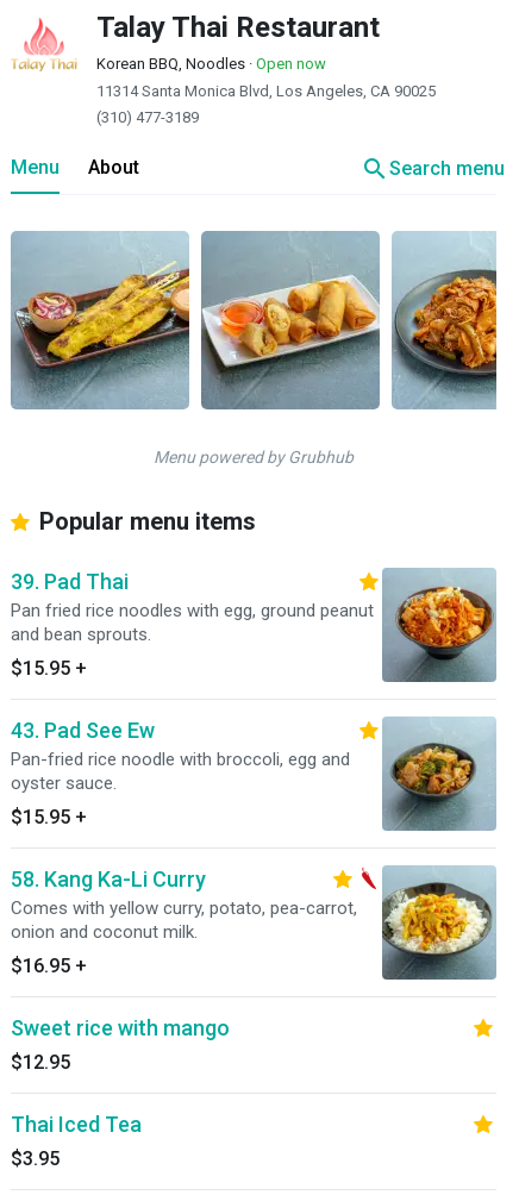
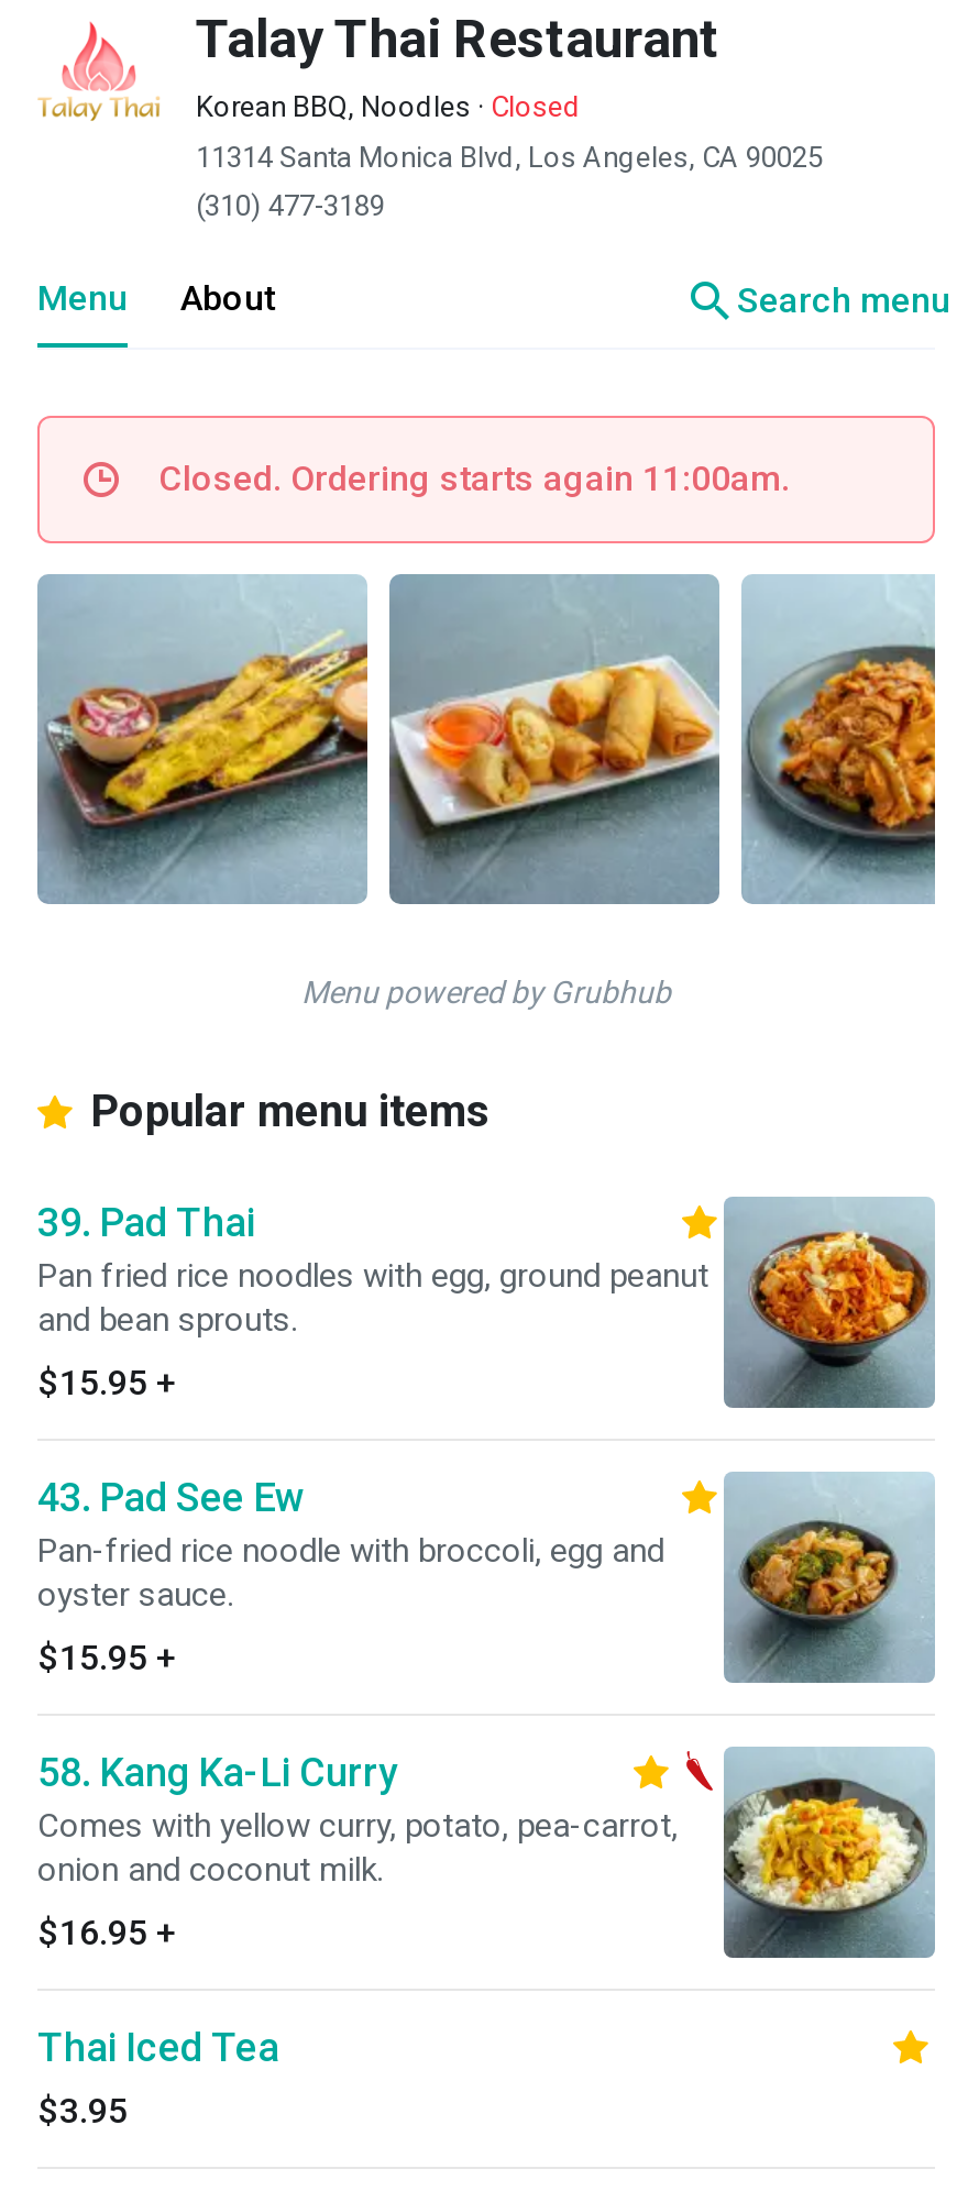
- Korean BBQ, Noodles · Open now
+ Korean BBQ, Noodles · Closed

+ Closed. Ordering starts again 11:00am.

moved down: [image] | Menu powered by Grubhub | Popular menu items | ... | onion and coconut milk. | $16.95 +

- Sweet rice with mango
- $12.95
